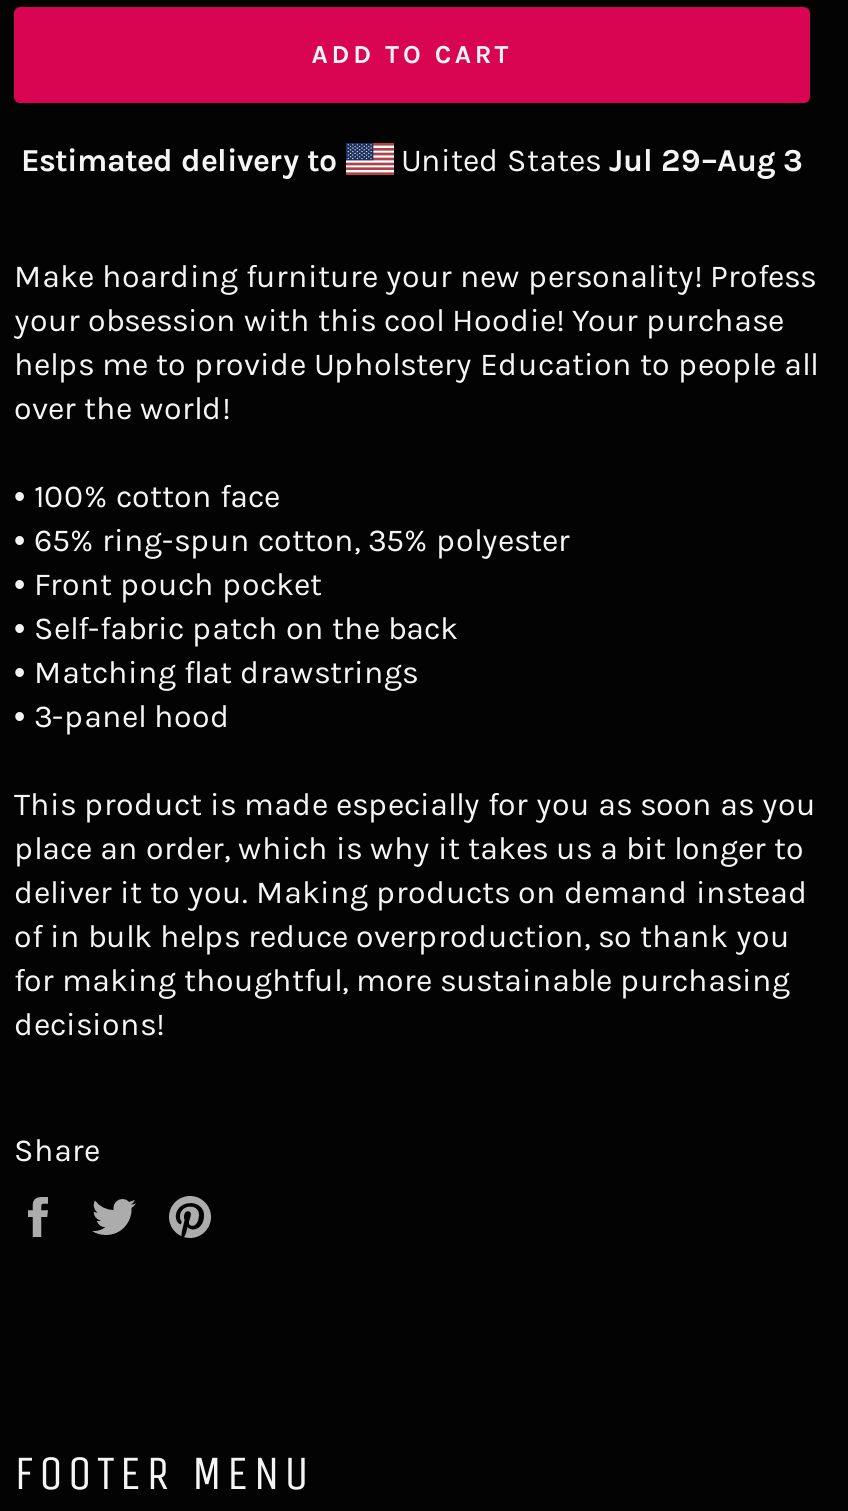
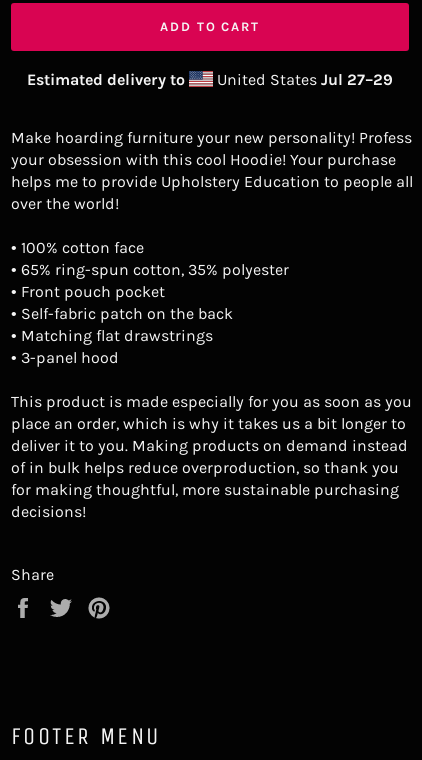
- United States Jul 29–Aug 3
+ United States Jul 27–29
